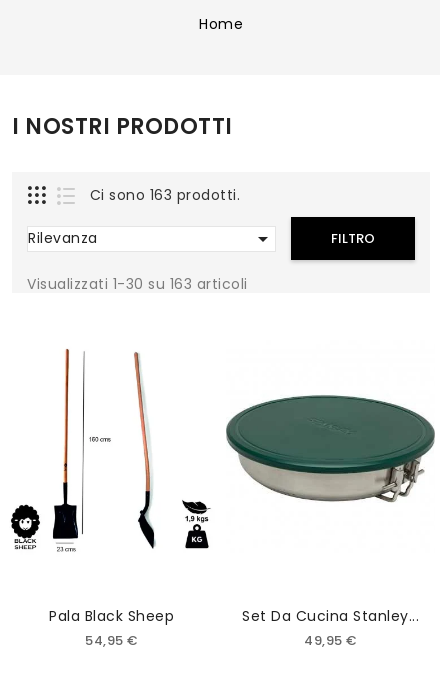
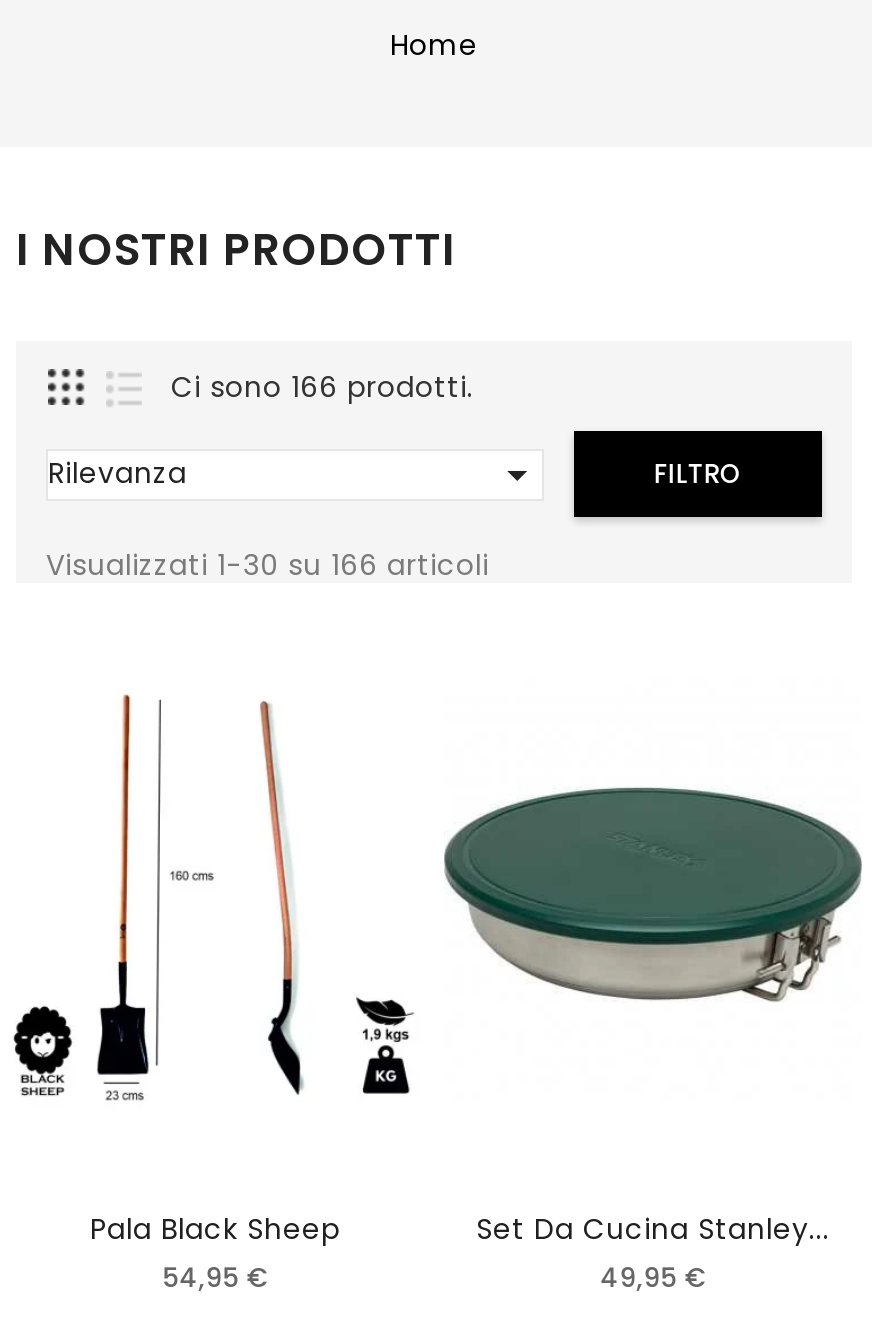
- Ci sono 163 prodotti.
+ Ci sono 166 prodotti.

- Visualizzati 1-30 su 163 articoli
+ Visualizzati 1-30 su 166 articoli
